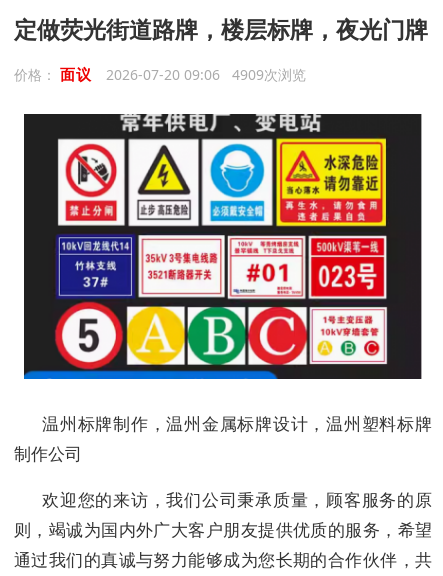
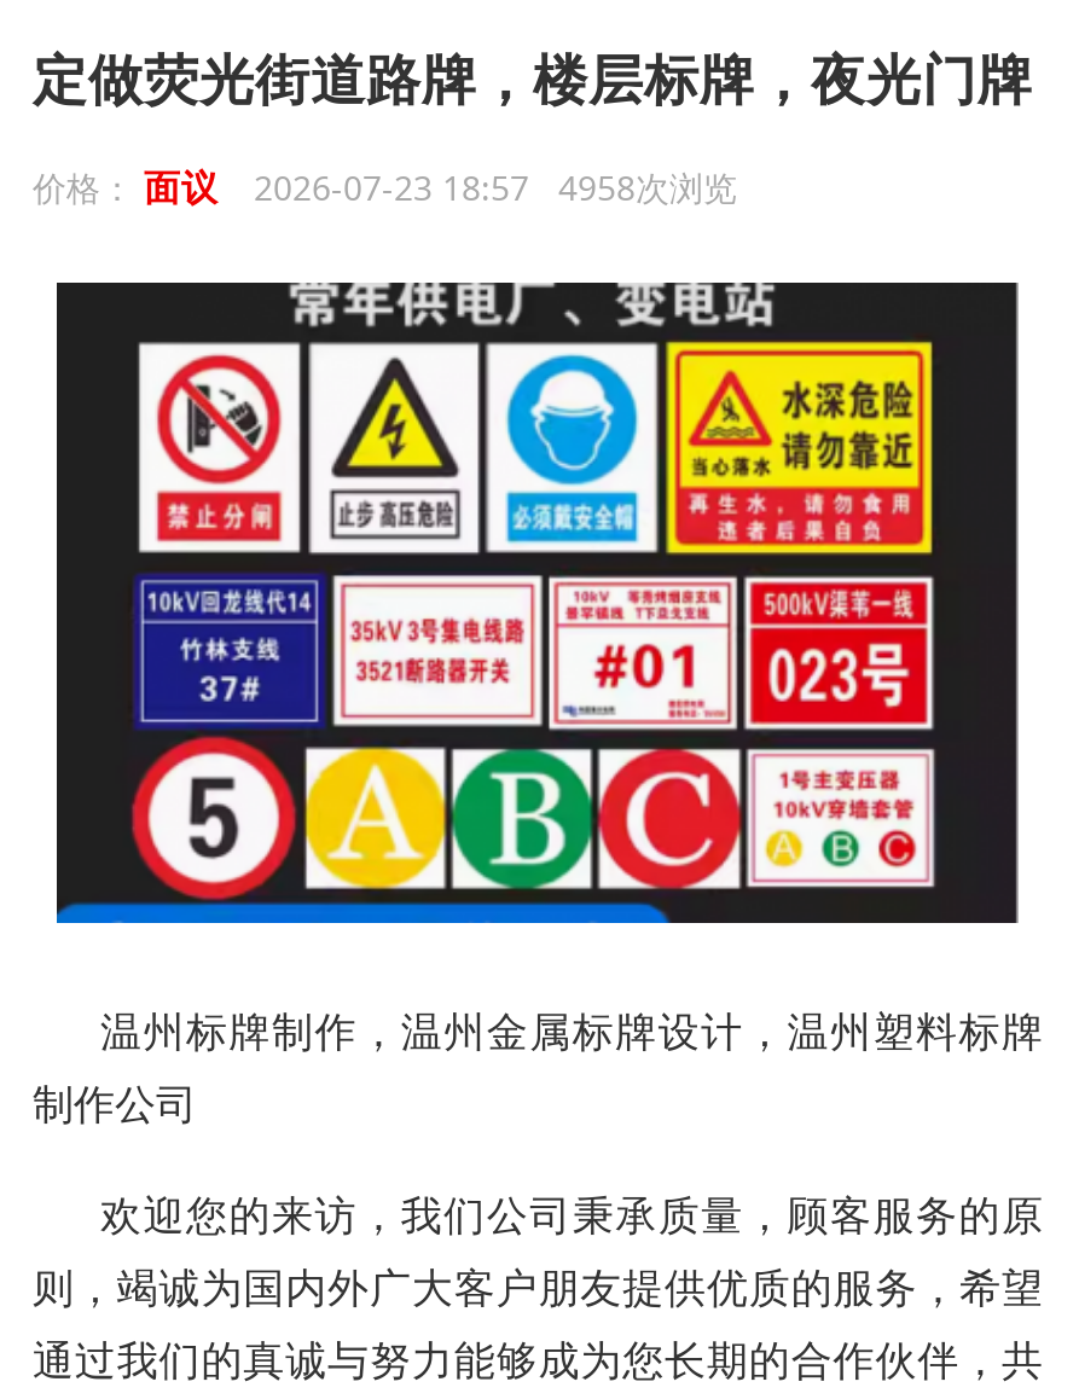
- 价格：面议 2026-07-20 09:06 4909次浏览
+ 价格：面议 2026-07-23 18:57 4958次浏览
